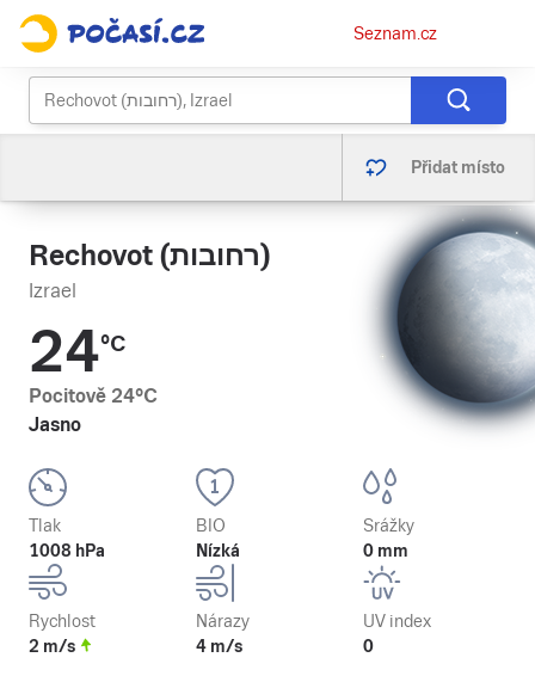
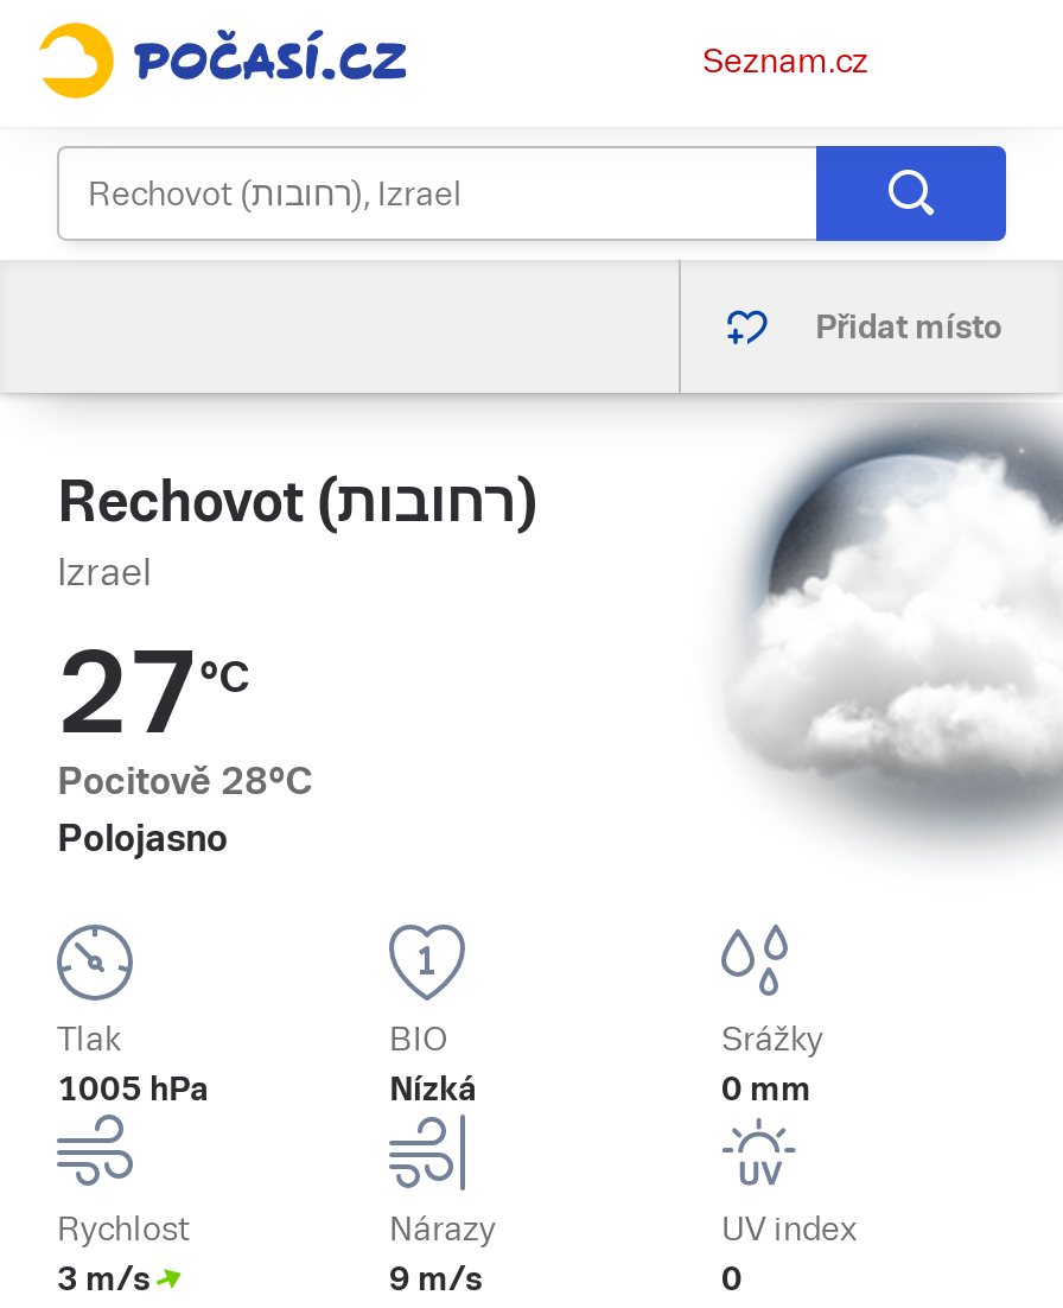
- [image]
+ [image]

- 24°C
- Pocitově 24°C
- Jasno
+ 27°C
+ Pocitově 28°C
+ Polojasno

- 1008 hPa
+ 1005 hPa

- 2 m/s
+ 3 m/s

- 4 m/s
+ 9 m/s
